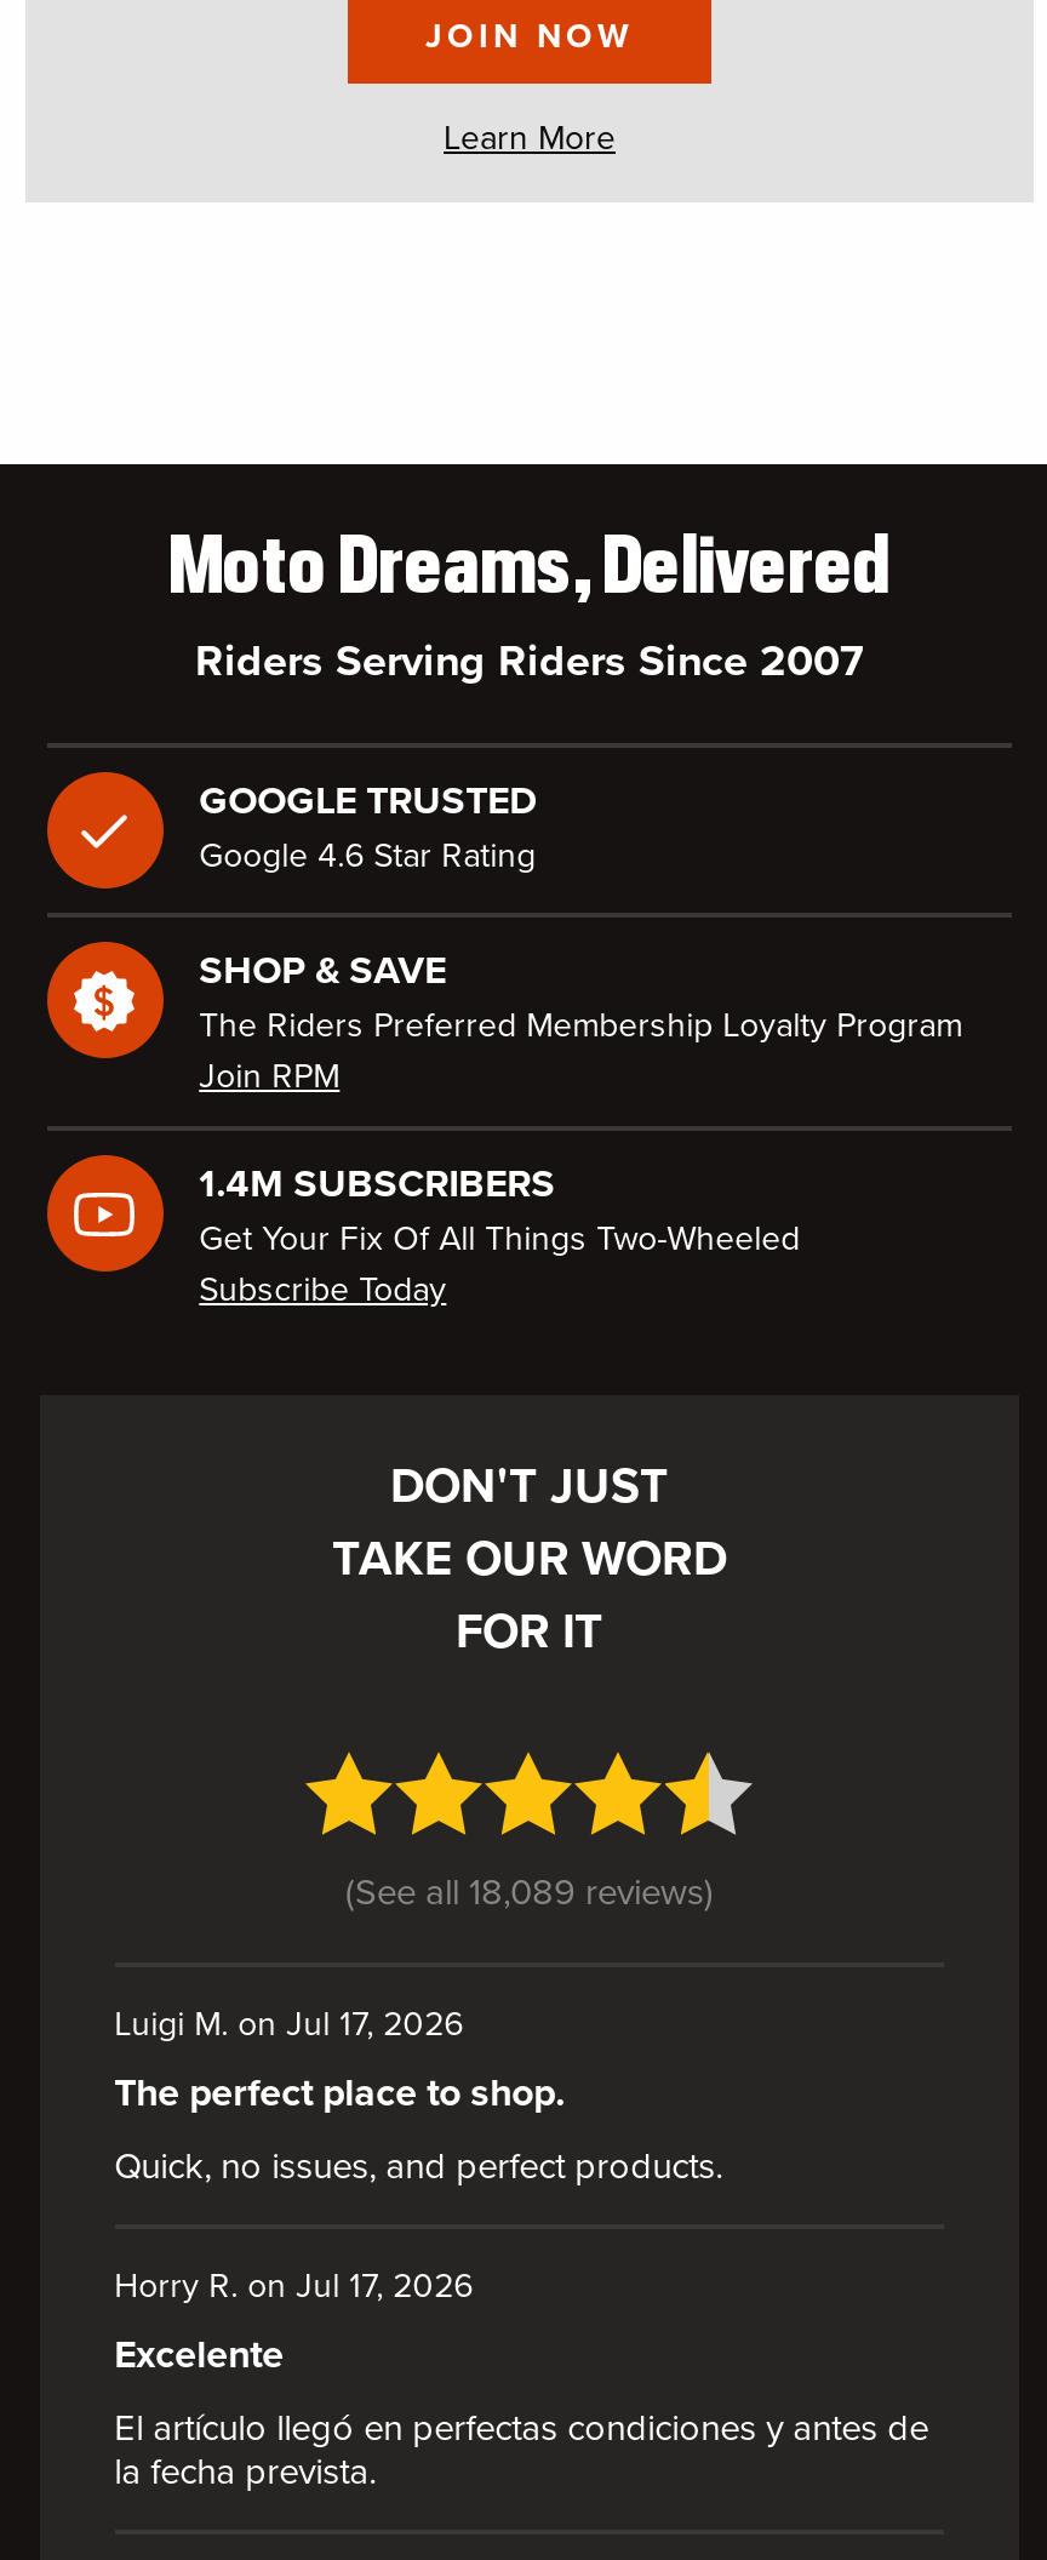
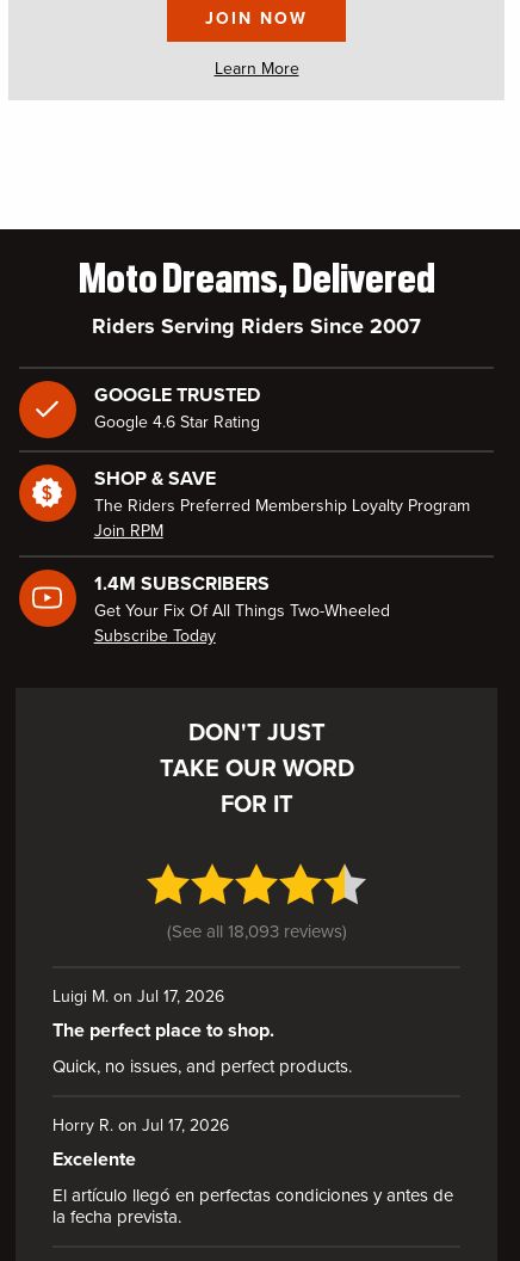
- (See all 18,089 reviews)
+ (See all 18,093 reviews)
